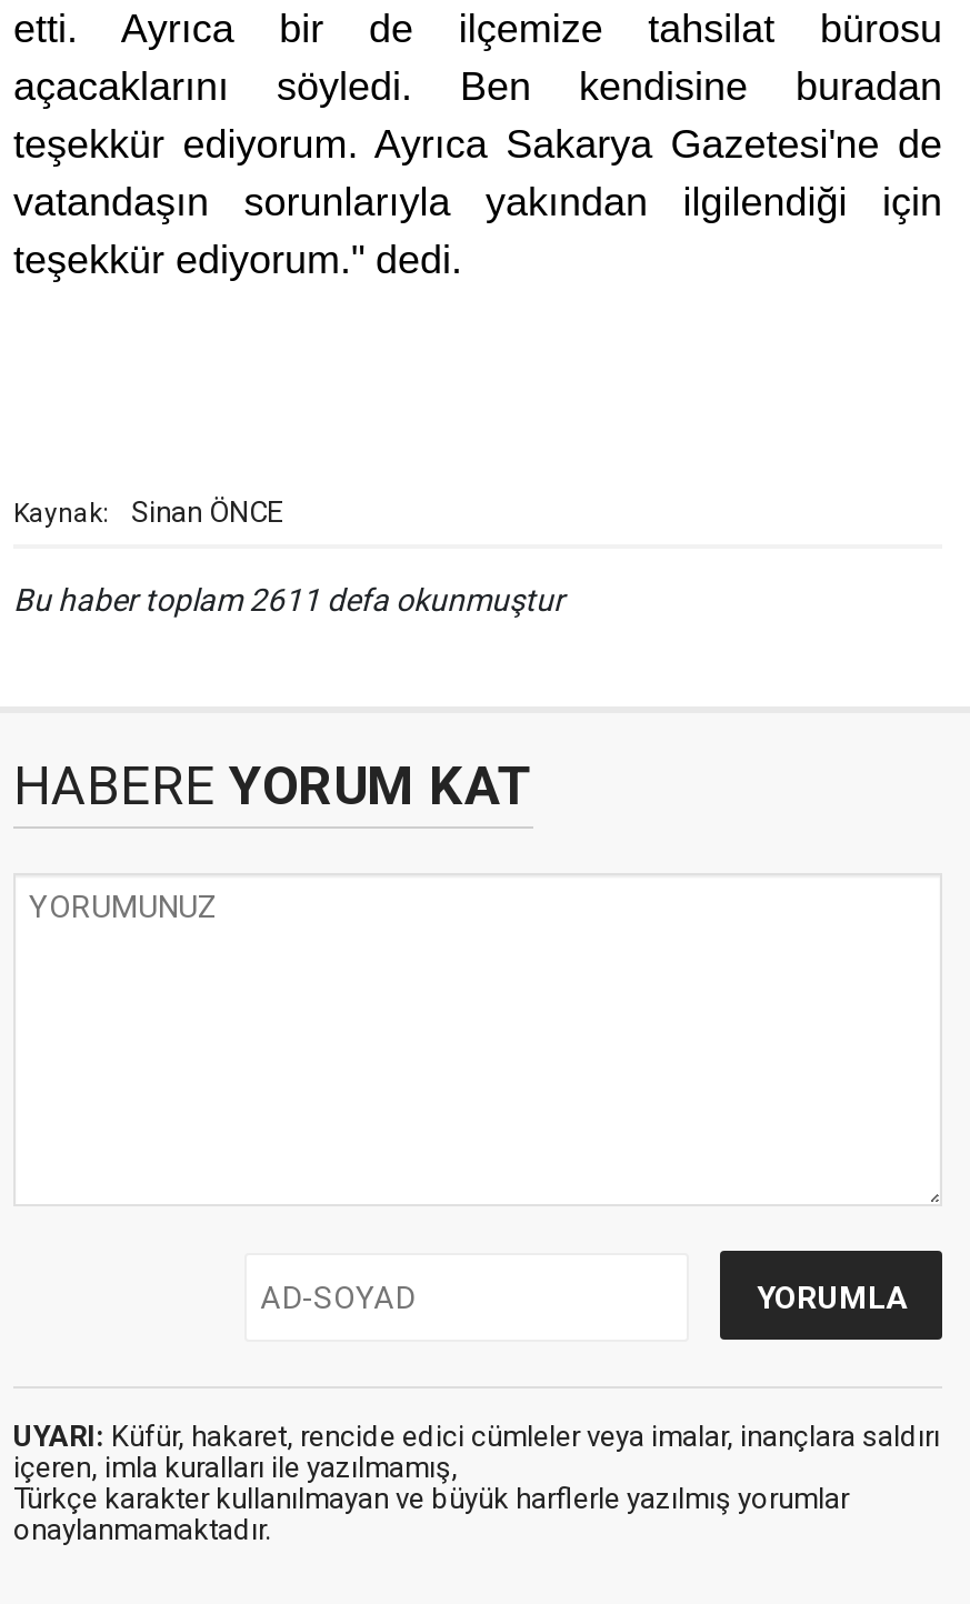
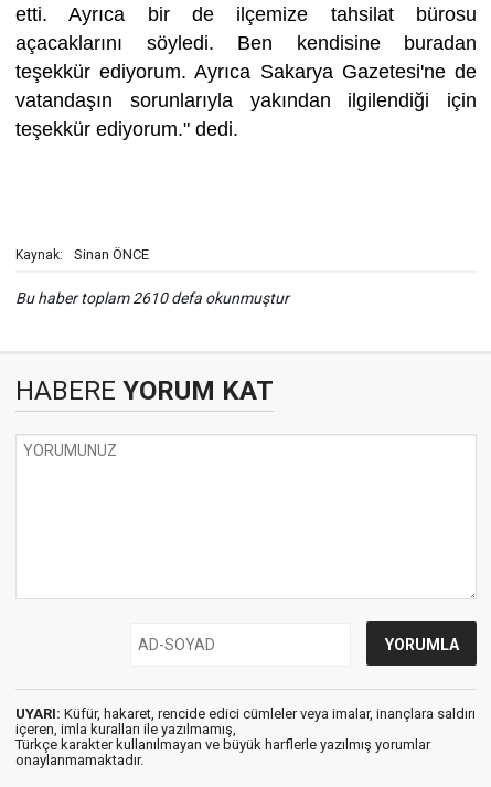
- Bu haber toplam 2611 defa okunmuştur
+ Bu haber toplam 2610 defa okunmuştur
